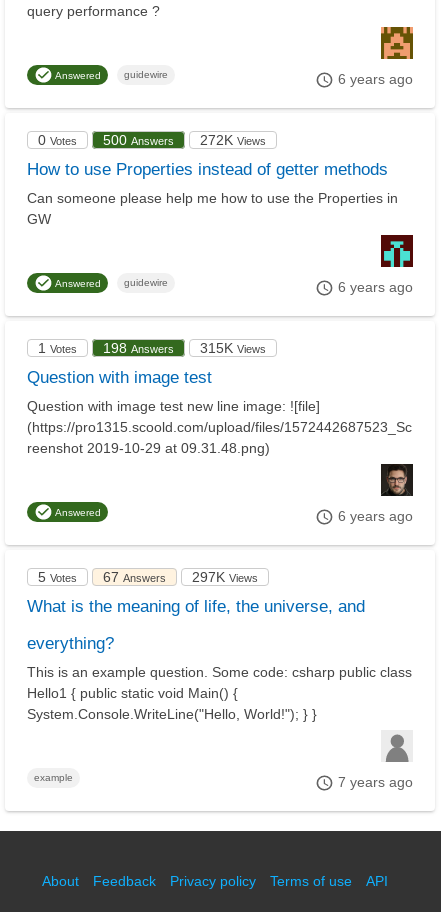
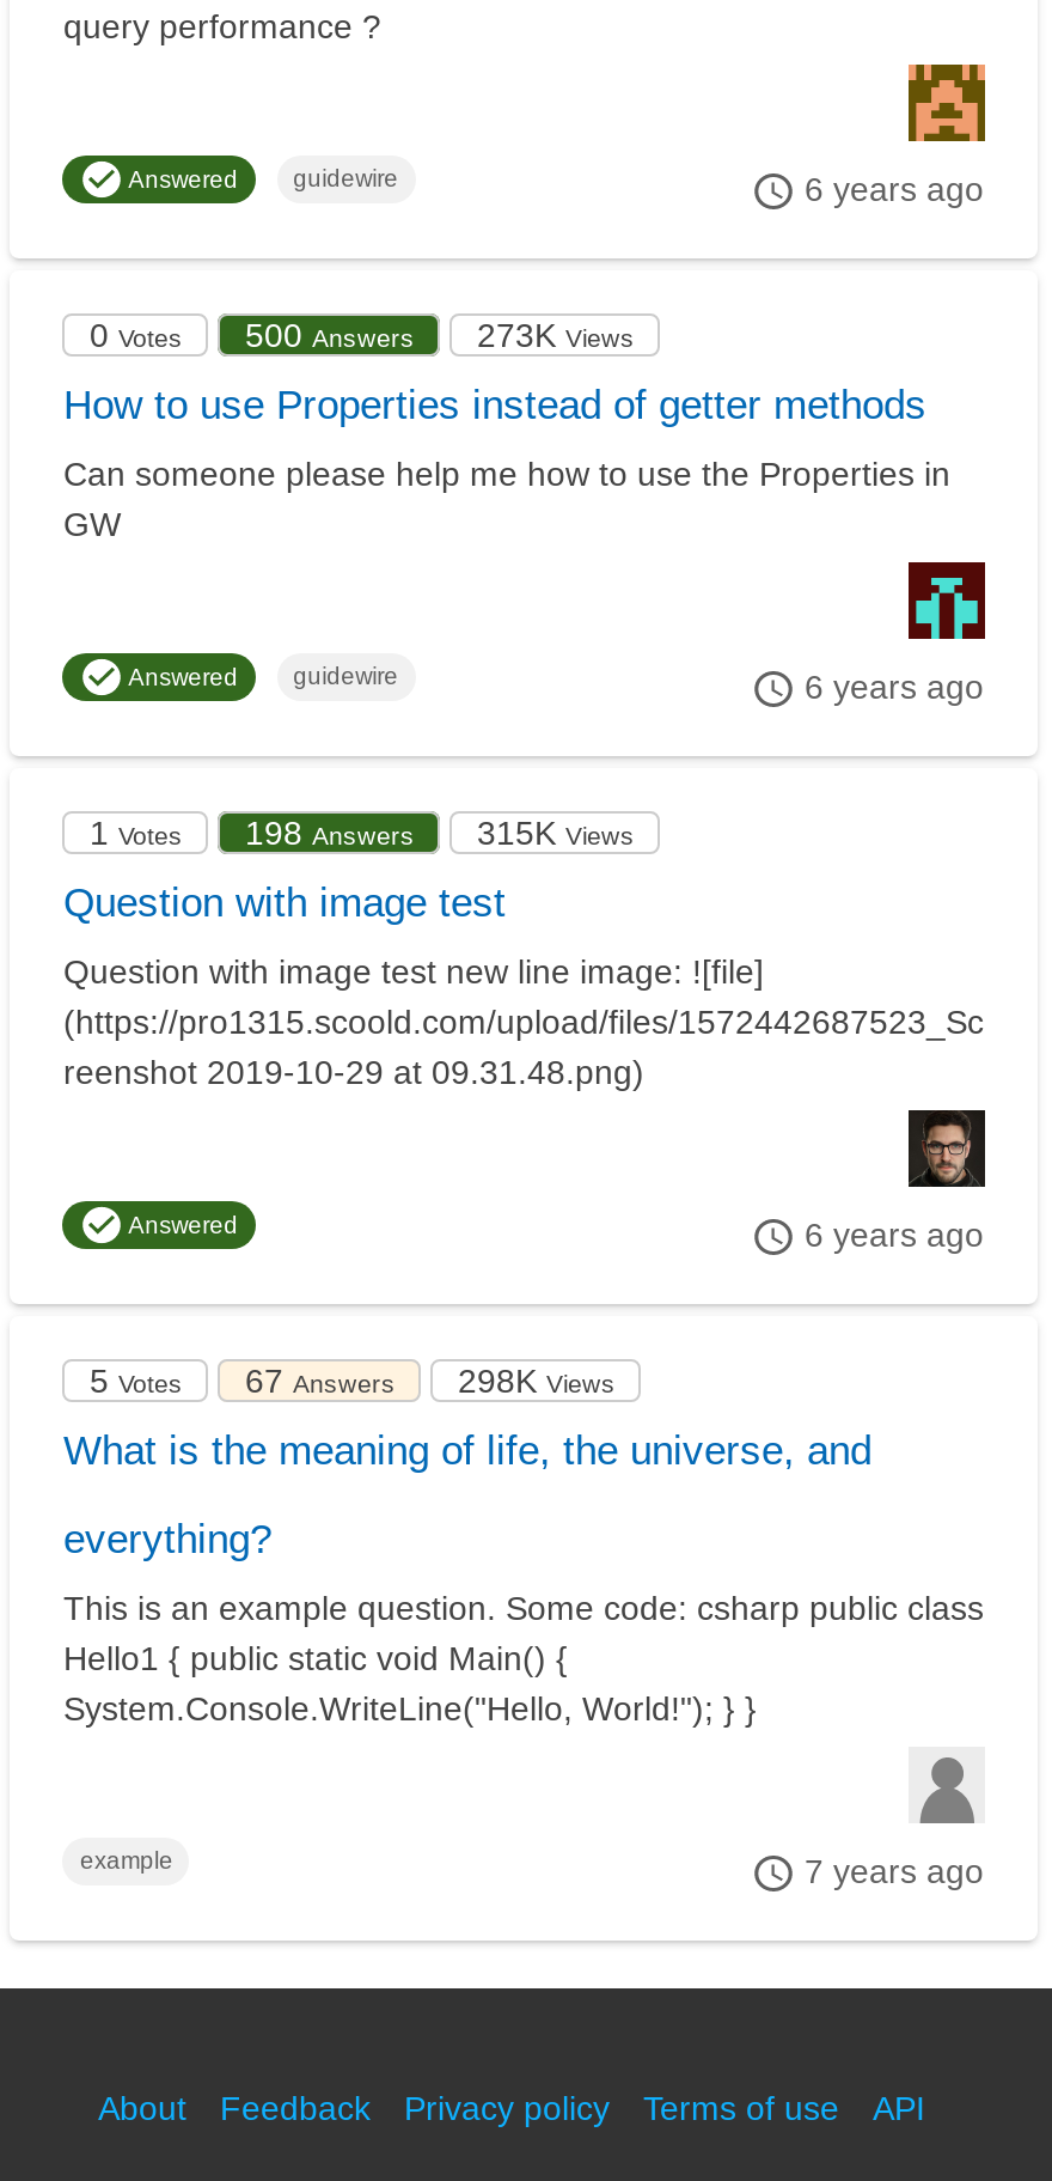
- 272K Views
+ 273K Views

- 5 Votes 67 Answers 297K Views
+ 5 Votes 67 Answers 298K Views
